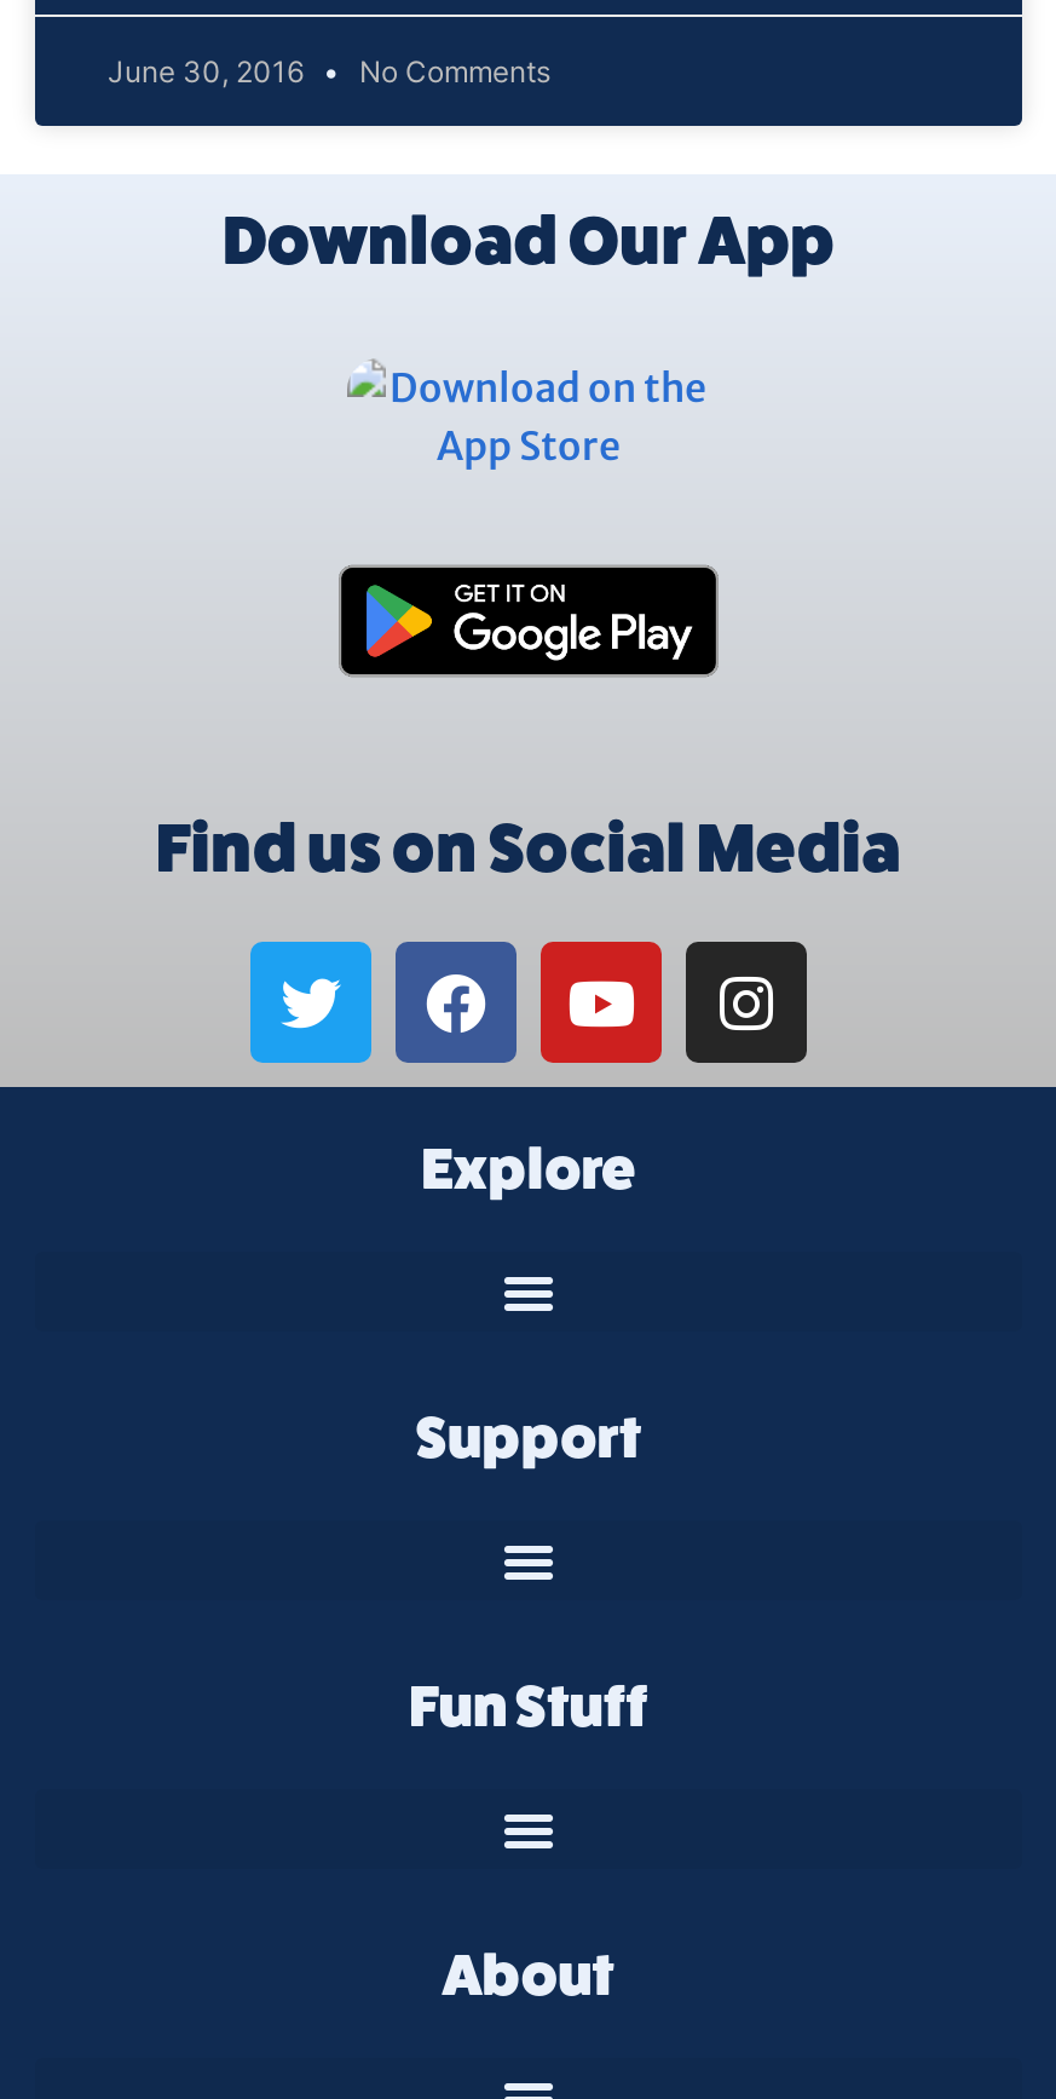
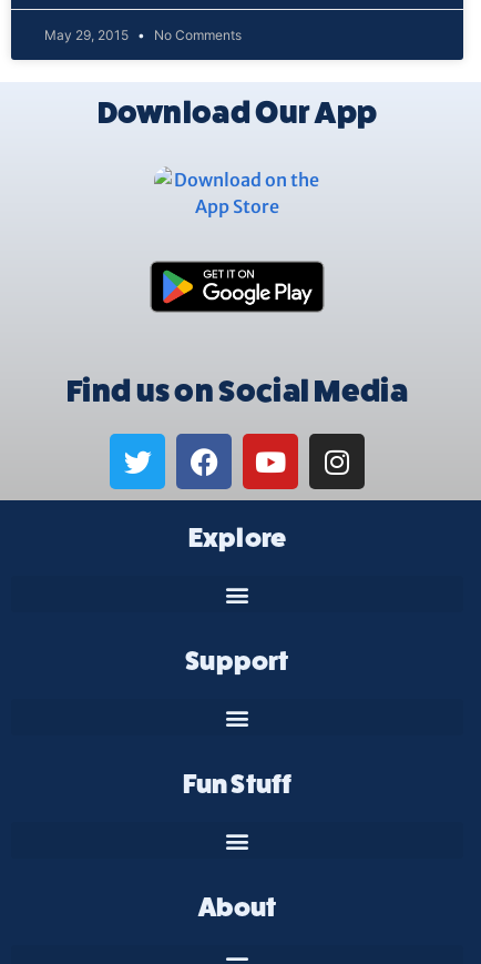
- June 30, 2016 No Comments
+ May 29, 2015 No Comments
